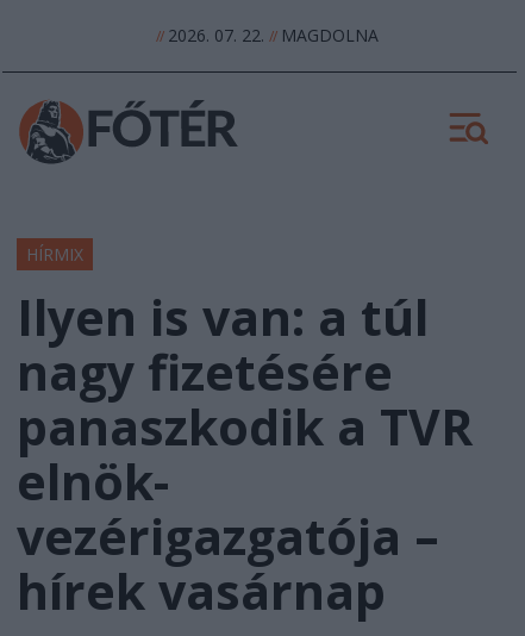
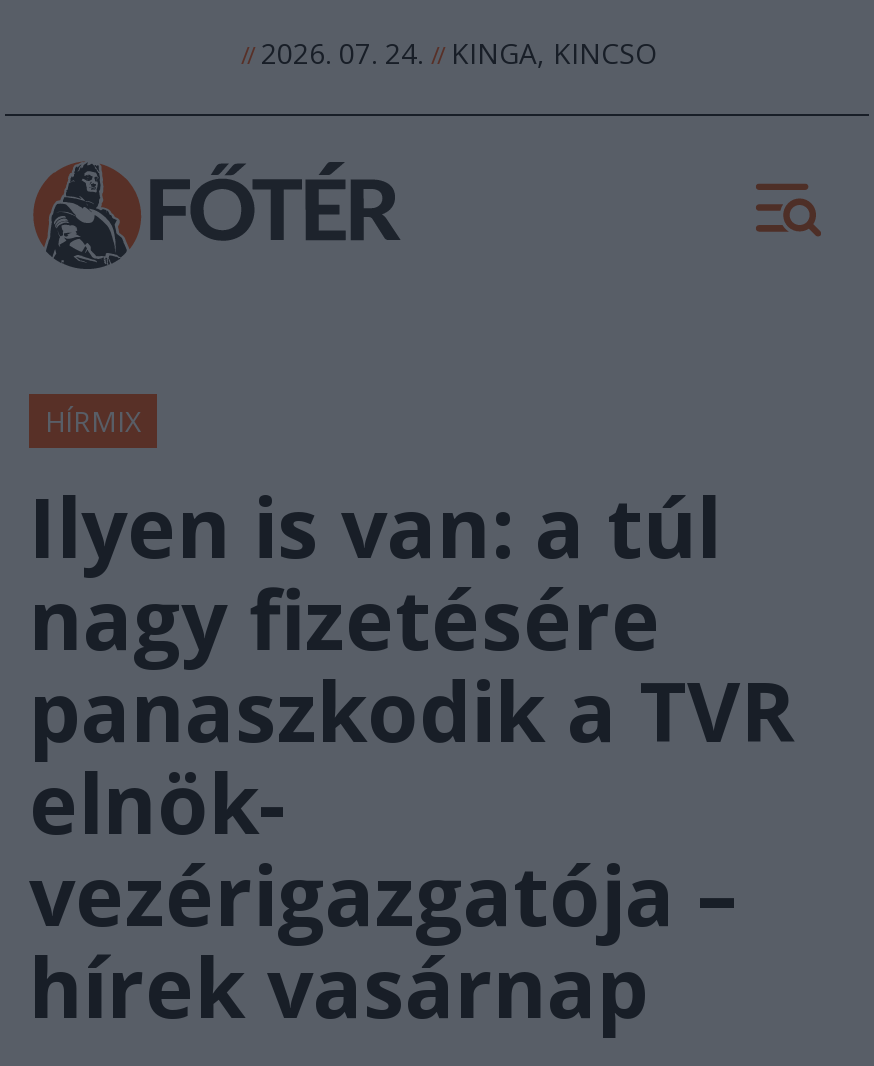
- // 2026. 07. 22. // MAGDOLNA
+ // 2026. 07. 24. // KINGA, KINCSO
